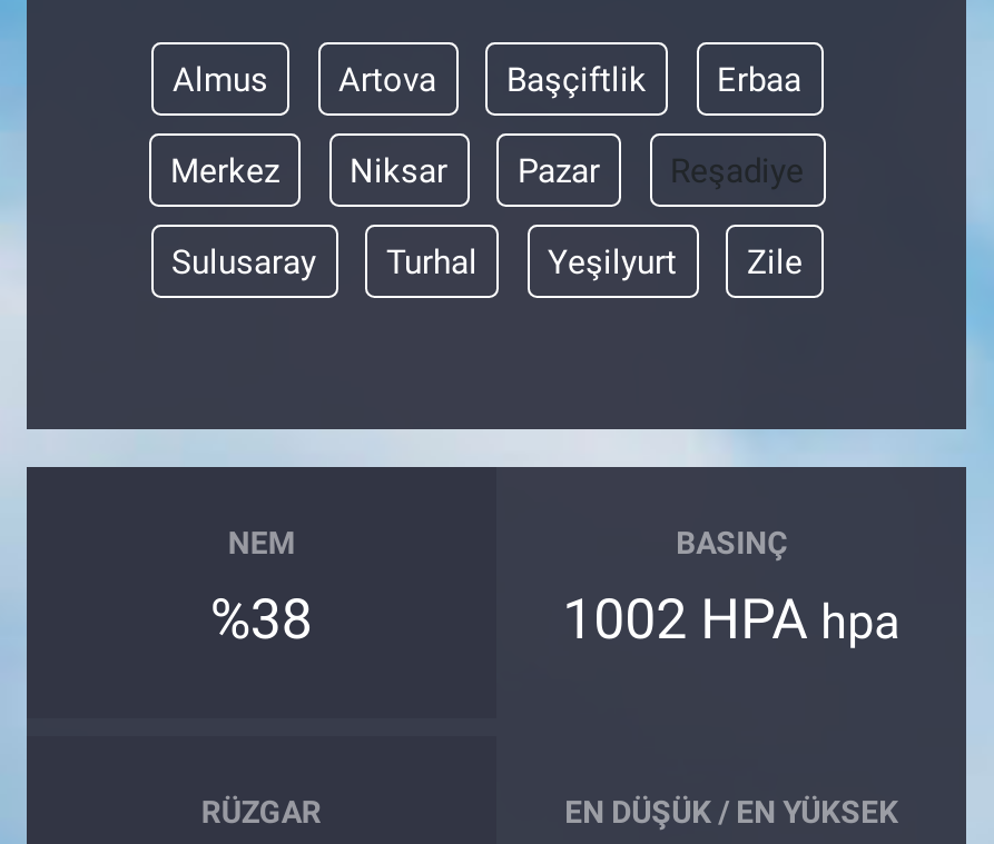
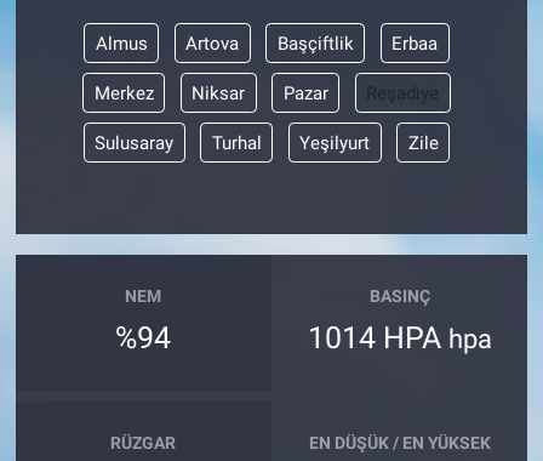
- %38
+ %94

- 1002 HPA hpa
+ 1014 HPA hpa
